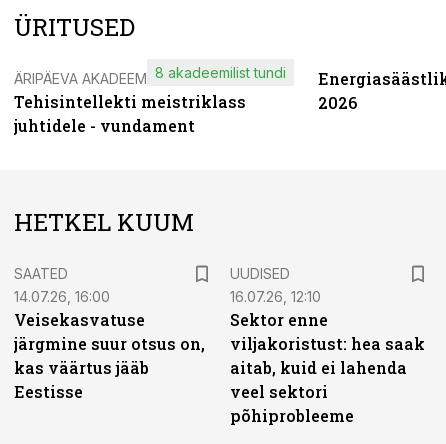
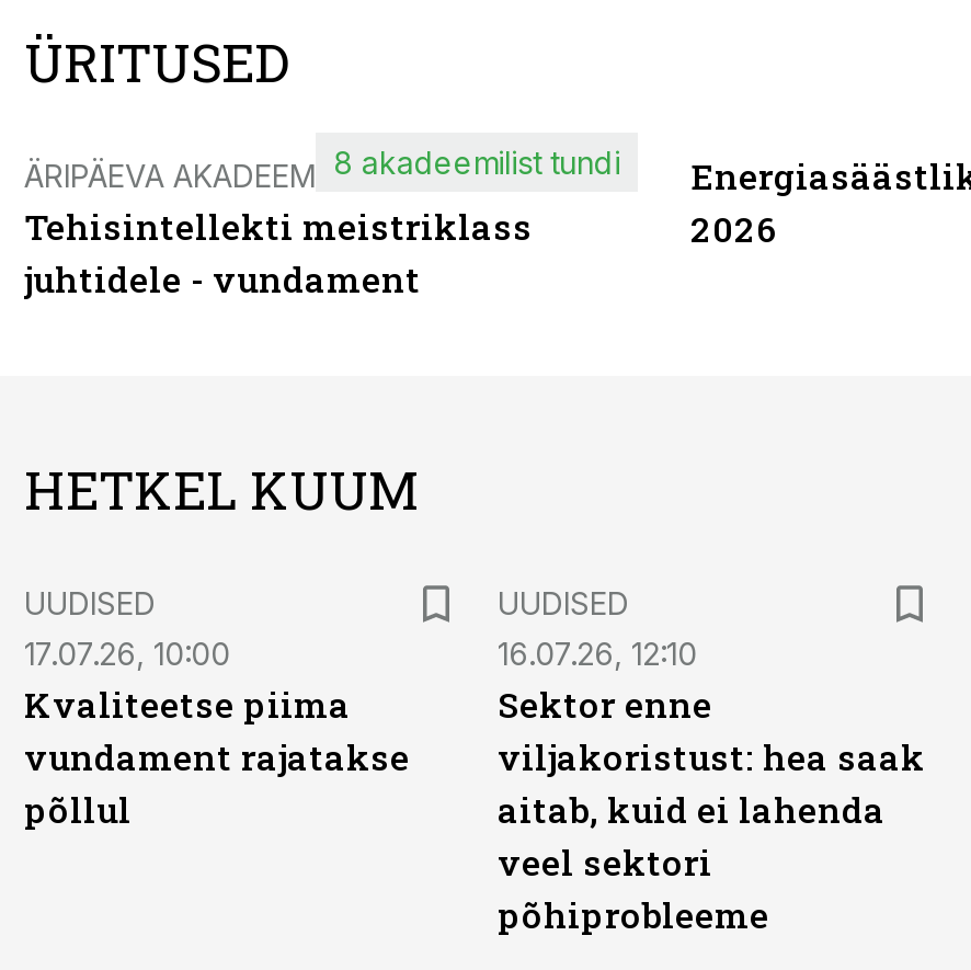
- SAATED
- 14.07.26, 16:00
- Veisekasvatuse
- järgmine suur otsus on,
- kas väärtus jääb
- Eestisse
+ UUDISED
+ 17.07.26, 10:00
+ Kvaliteetse piima
+ vundament rajatakse
+ põllul
